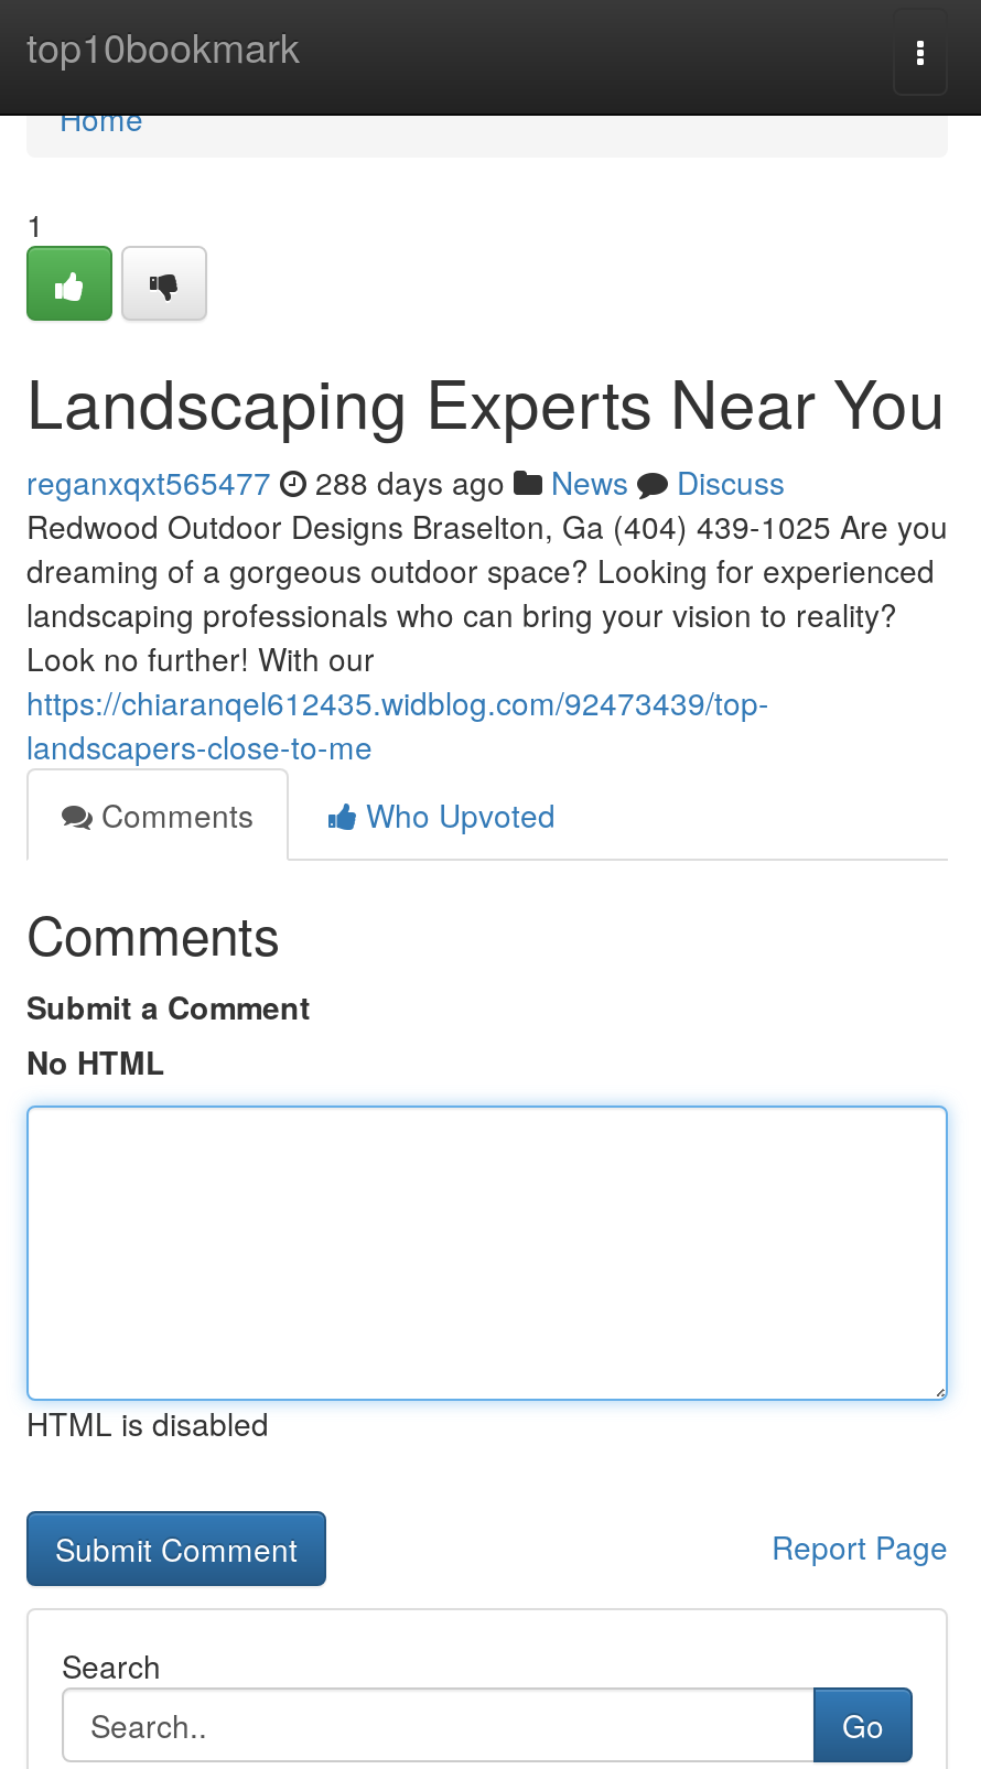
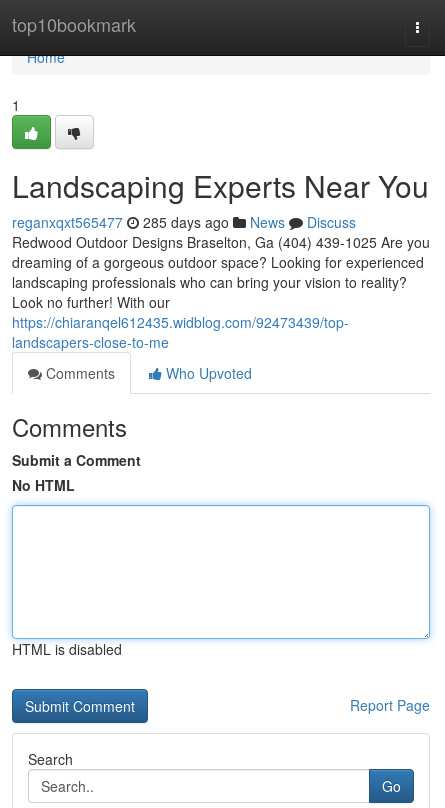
- reganxqxt565477 288 days ago News Discuss
+ reganxqxt565477 285 days ago News Discuss
